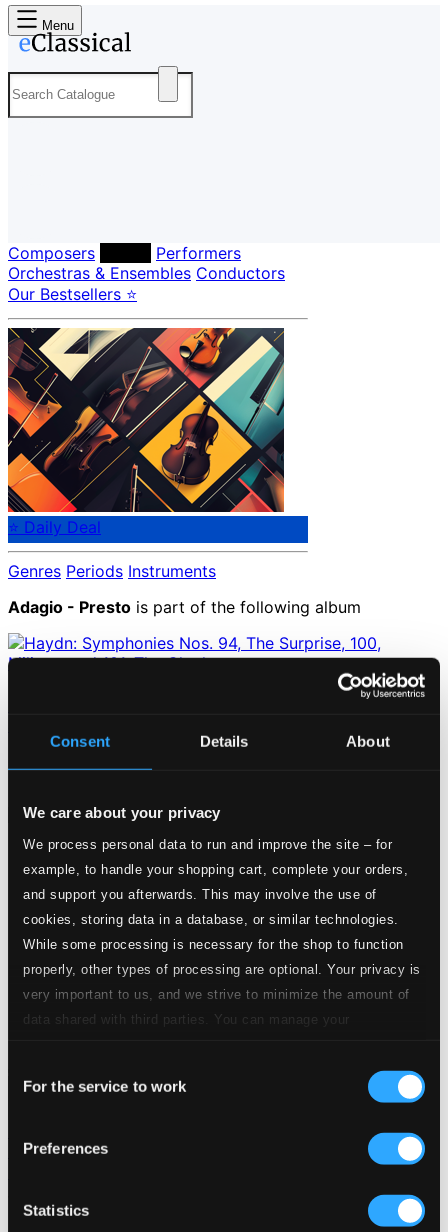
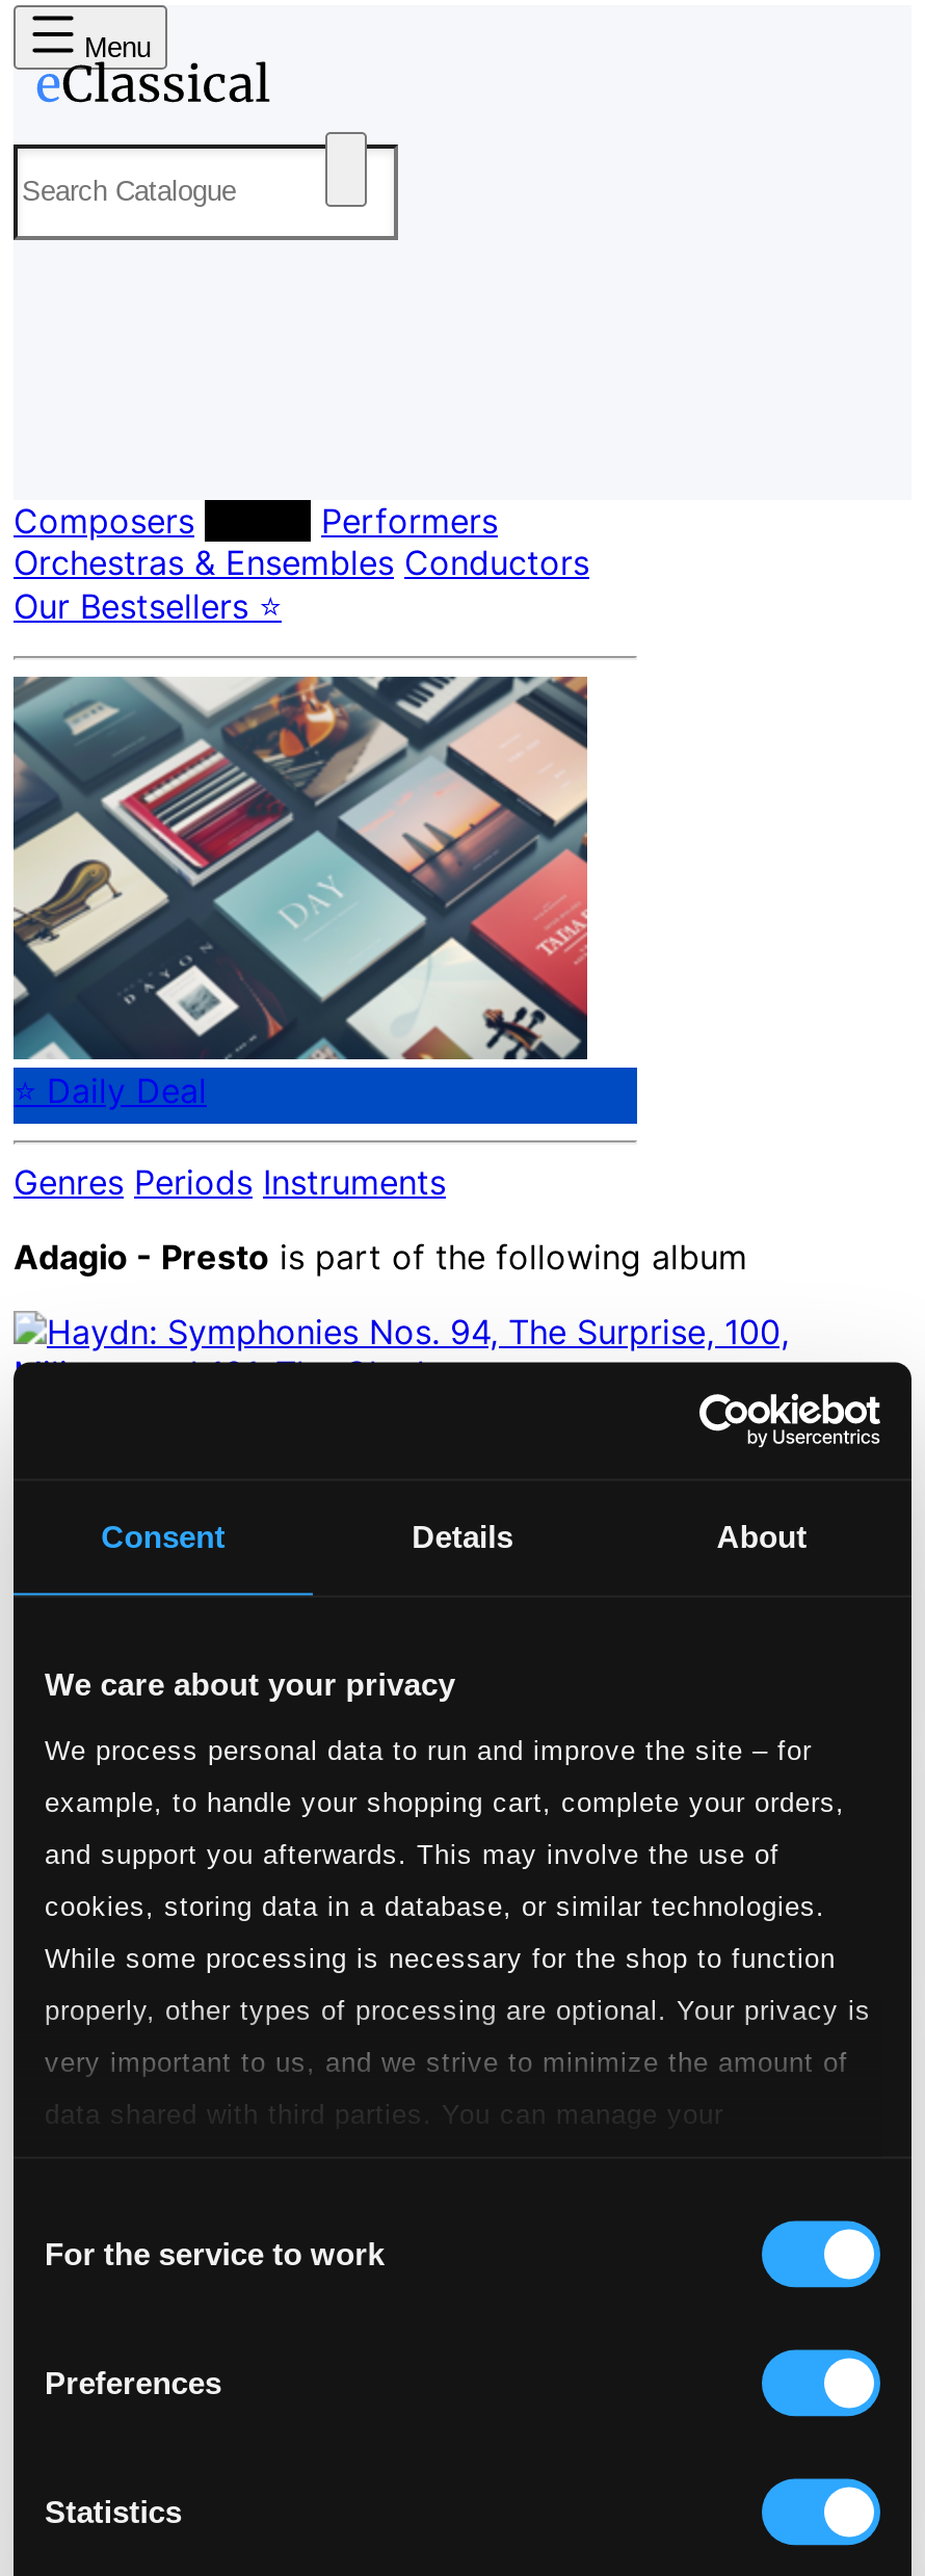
- [image]
+ [image]
